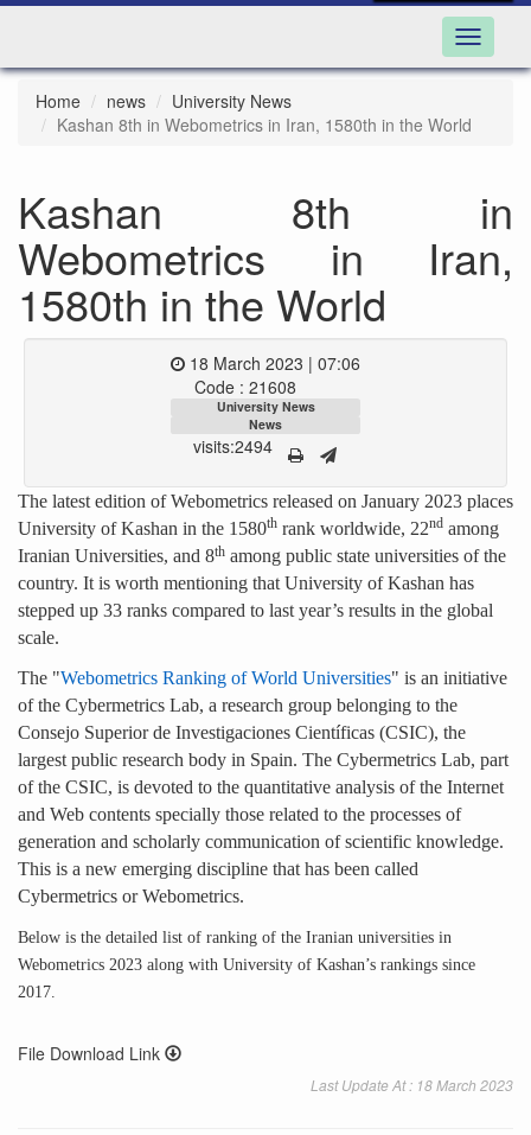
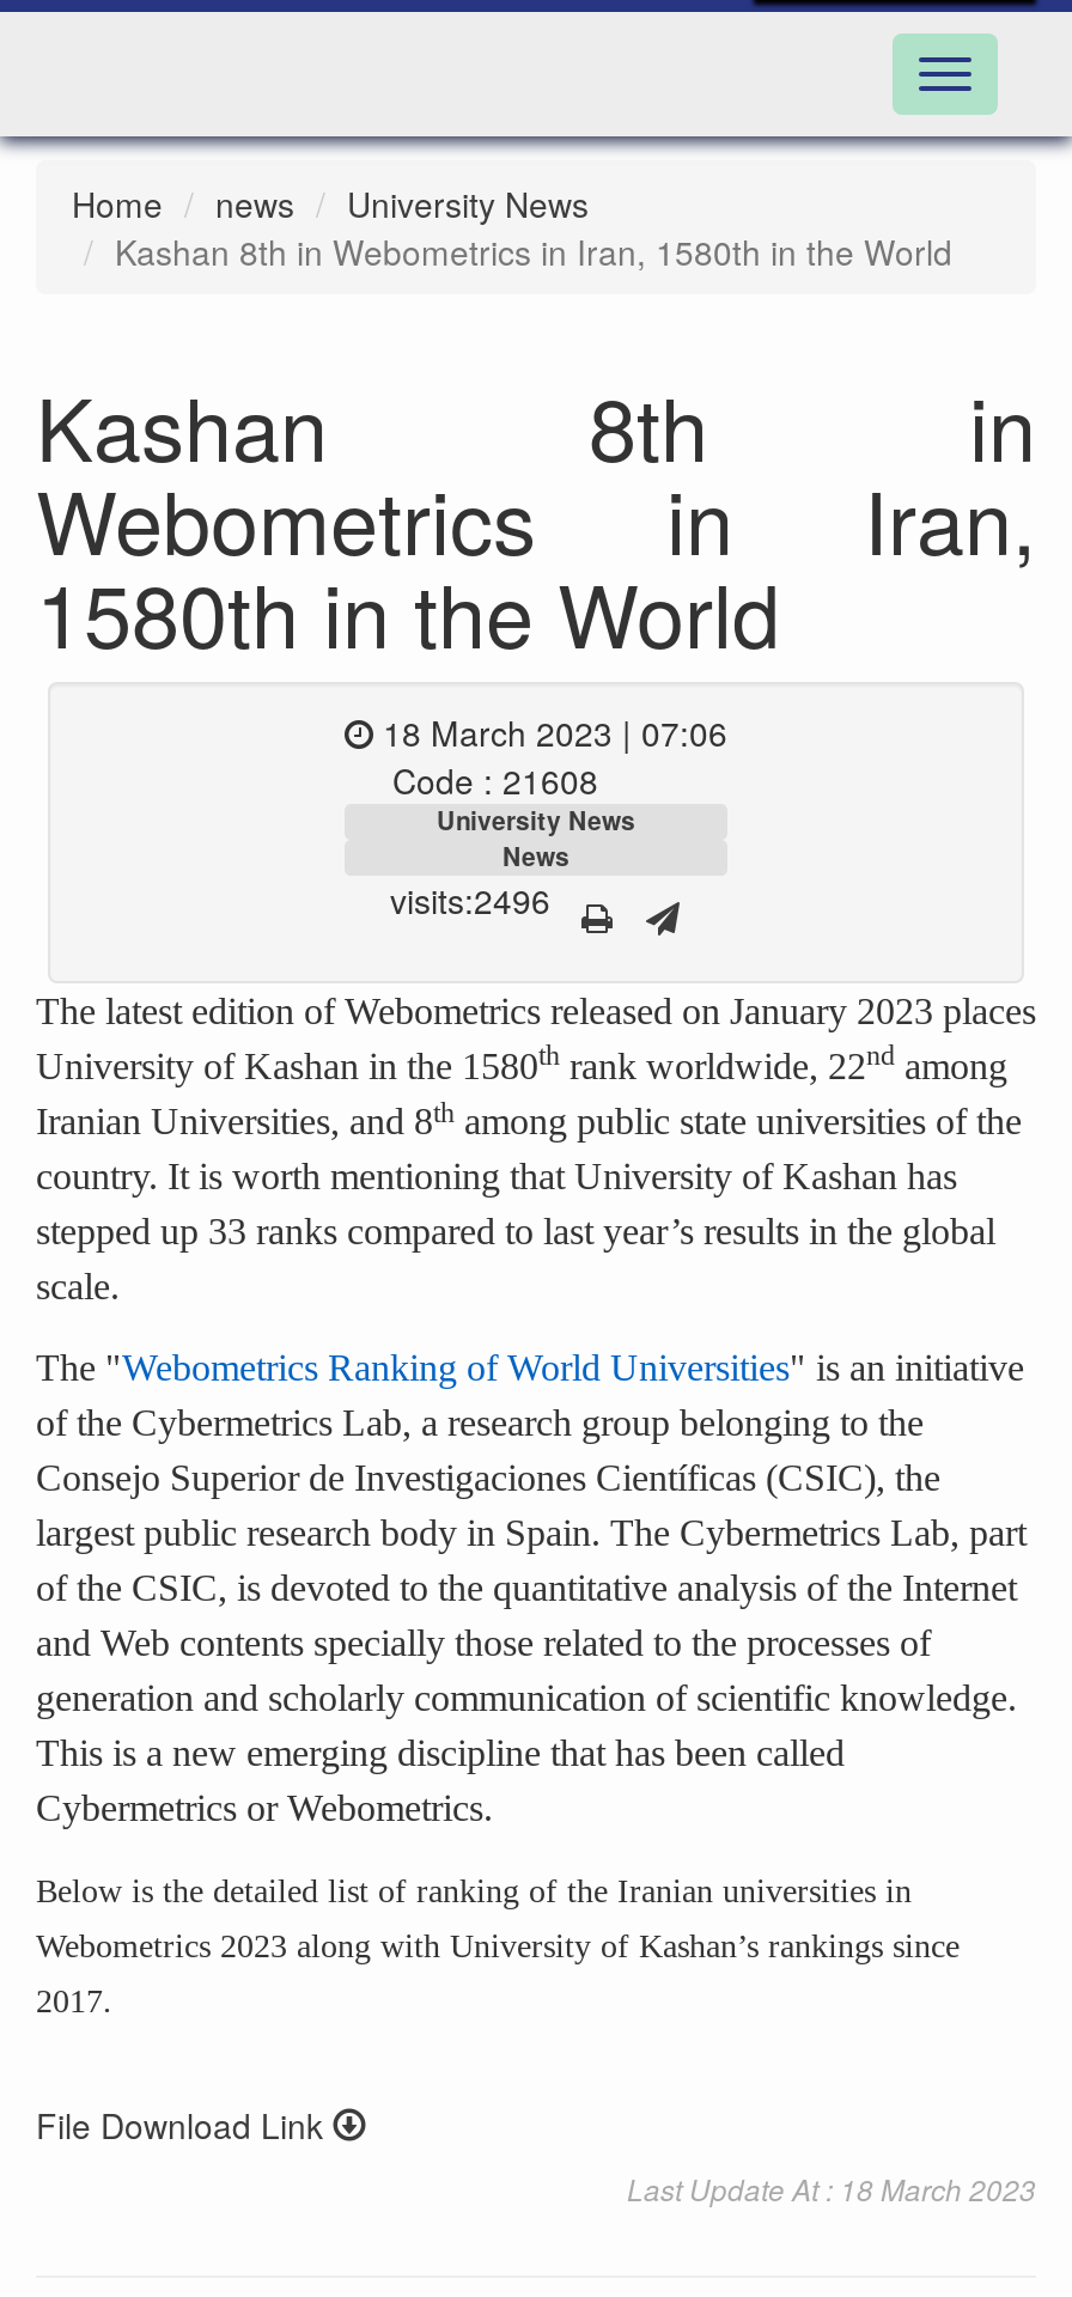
- visits:2494
+ visits:2496
